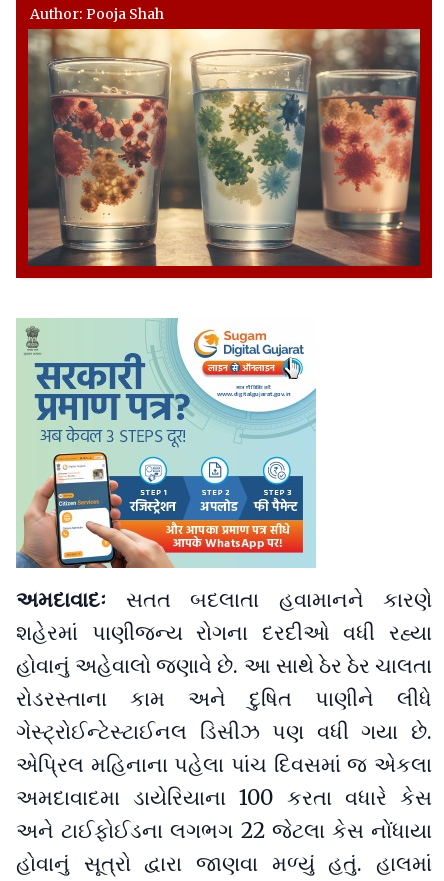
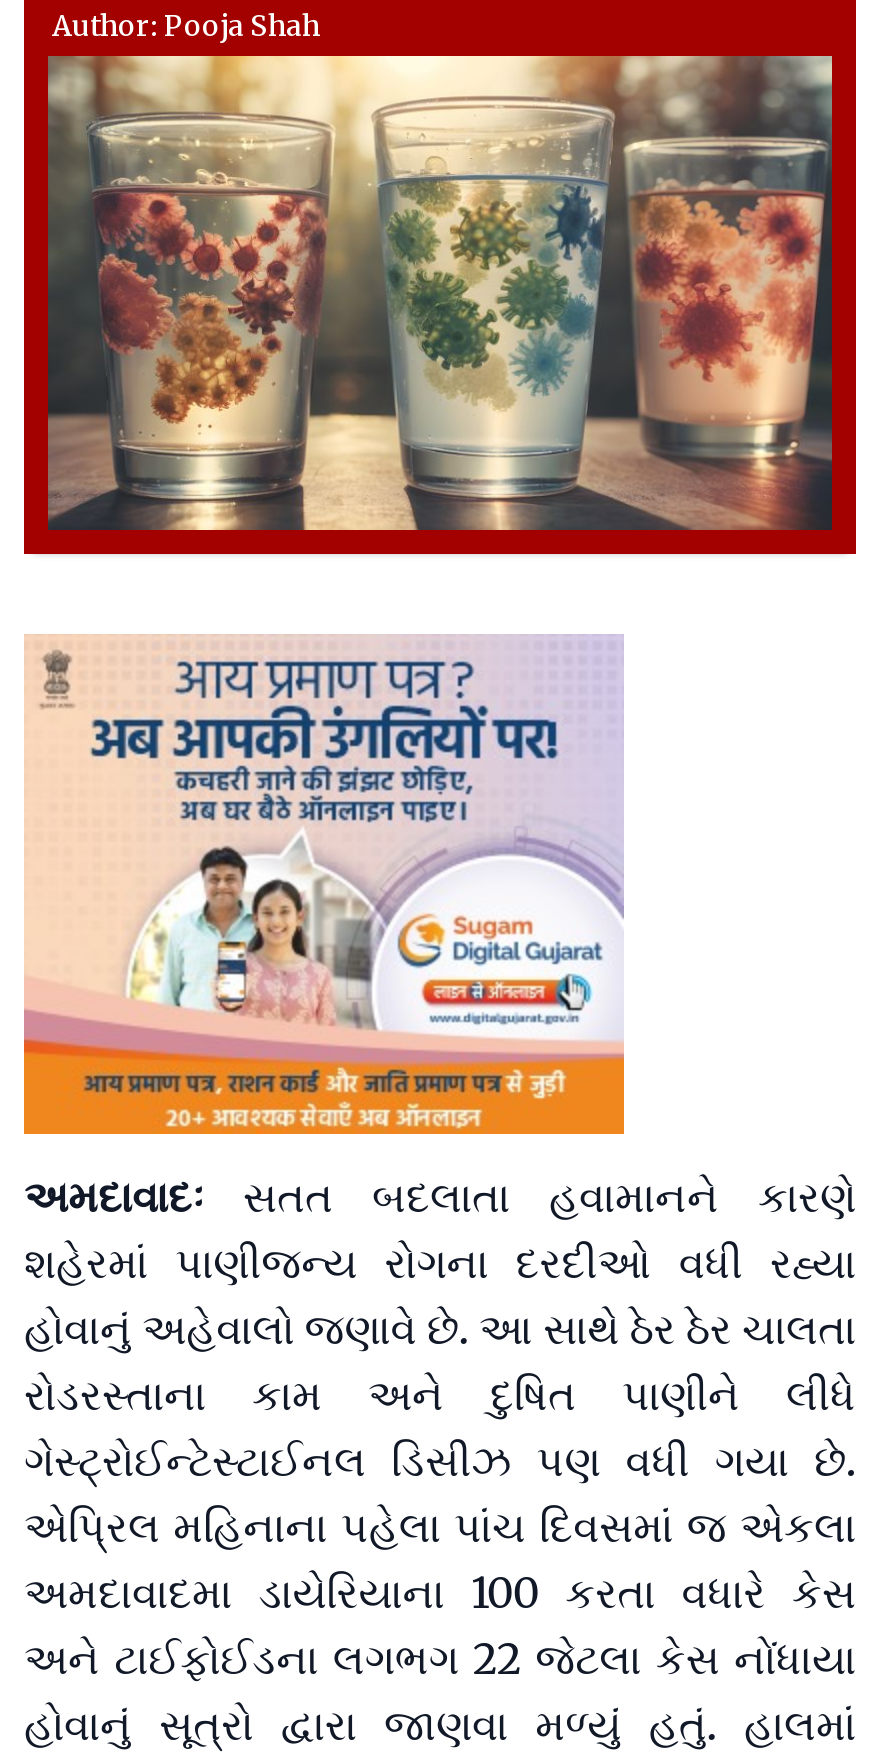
- [image]
+ [image]
